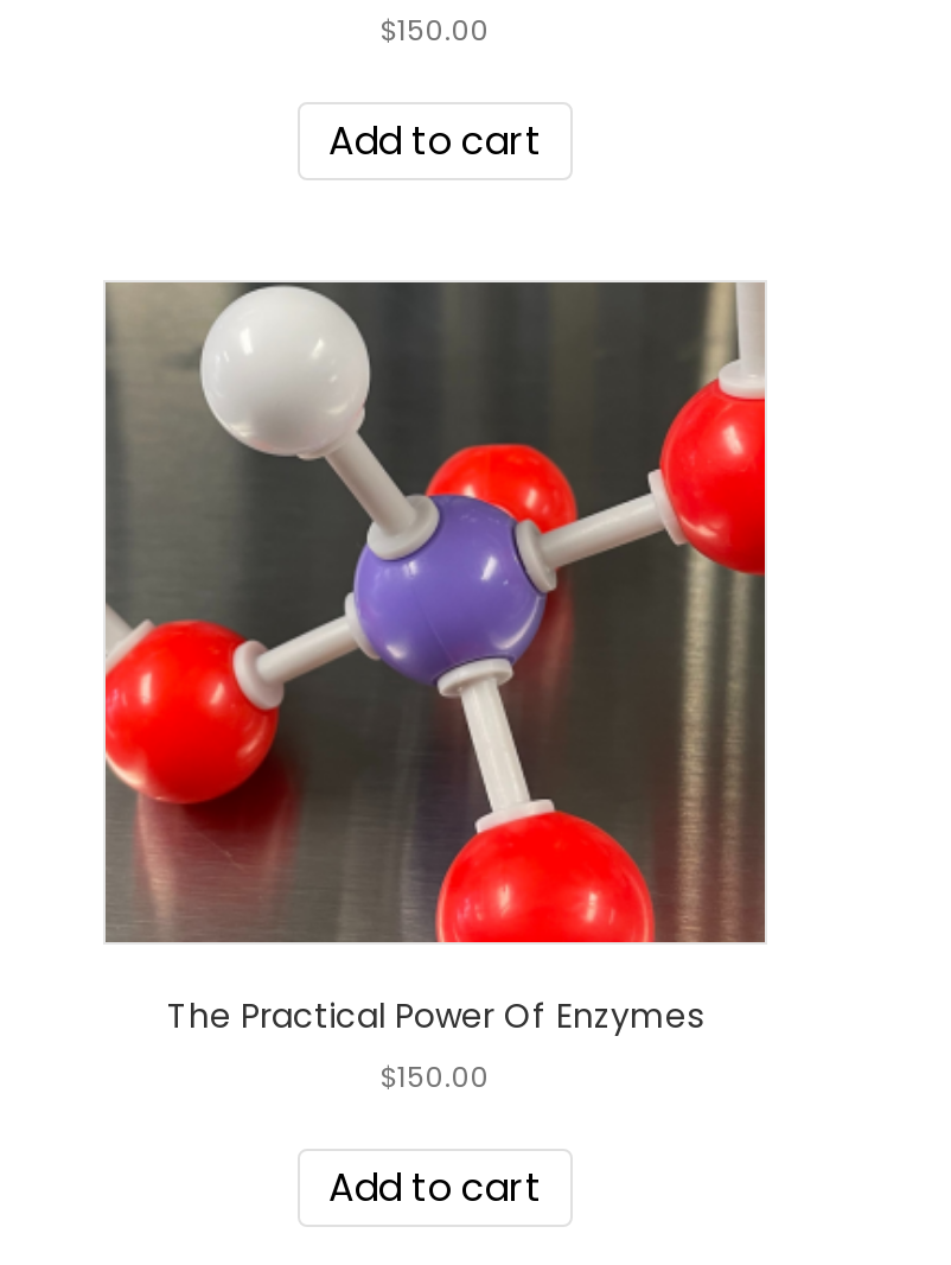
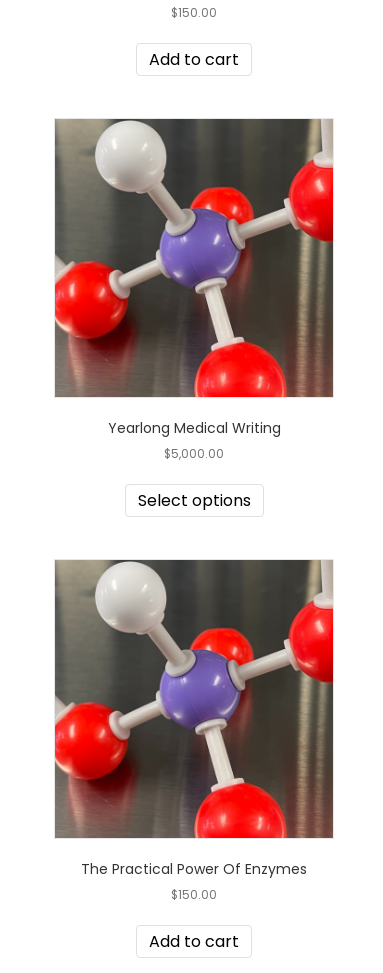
+ Yearlong Medical Writing
+ $5,000.00
+ Select options
